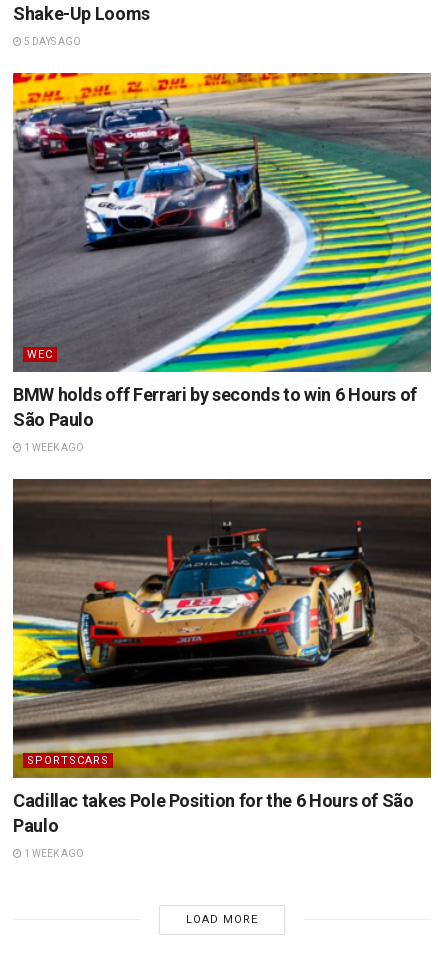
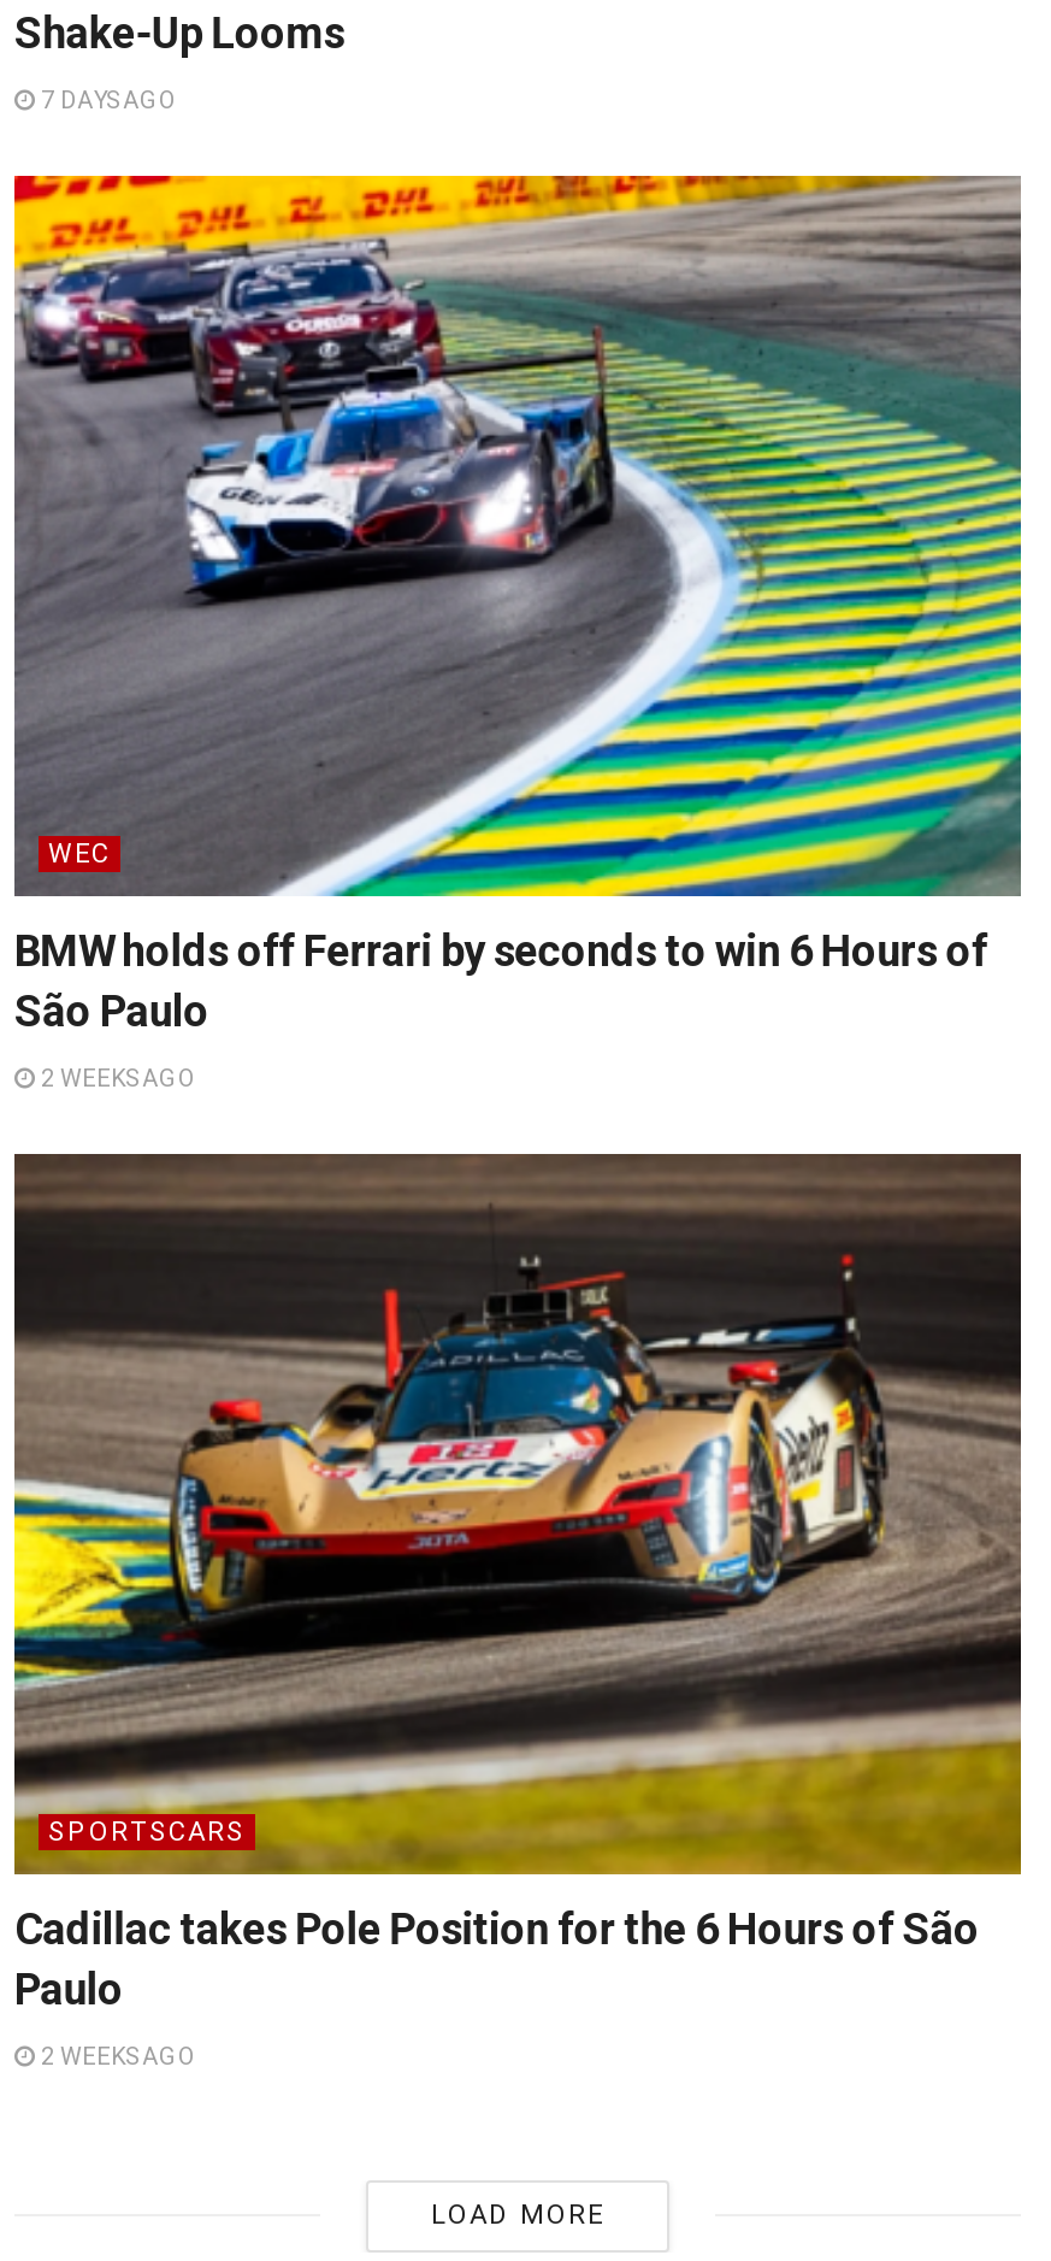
- 5 DAYS AGO
+ 7 DAYS AGO

- 1 WEEK AGO
+ 2 WEEKS AGO

- 1 WEEK AGO
+ 2 WEEKS AGO
